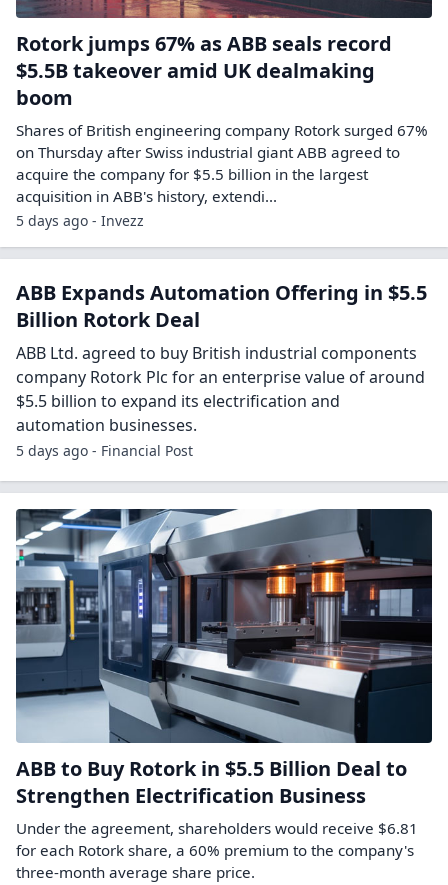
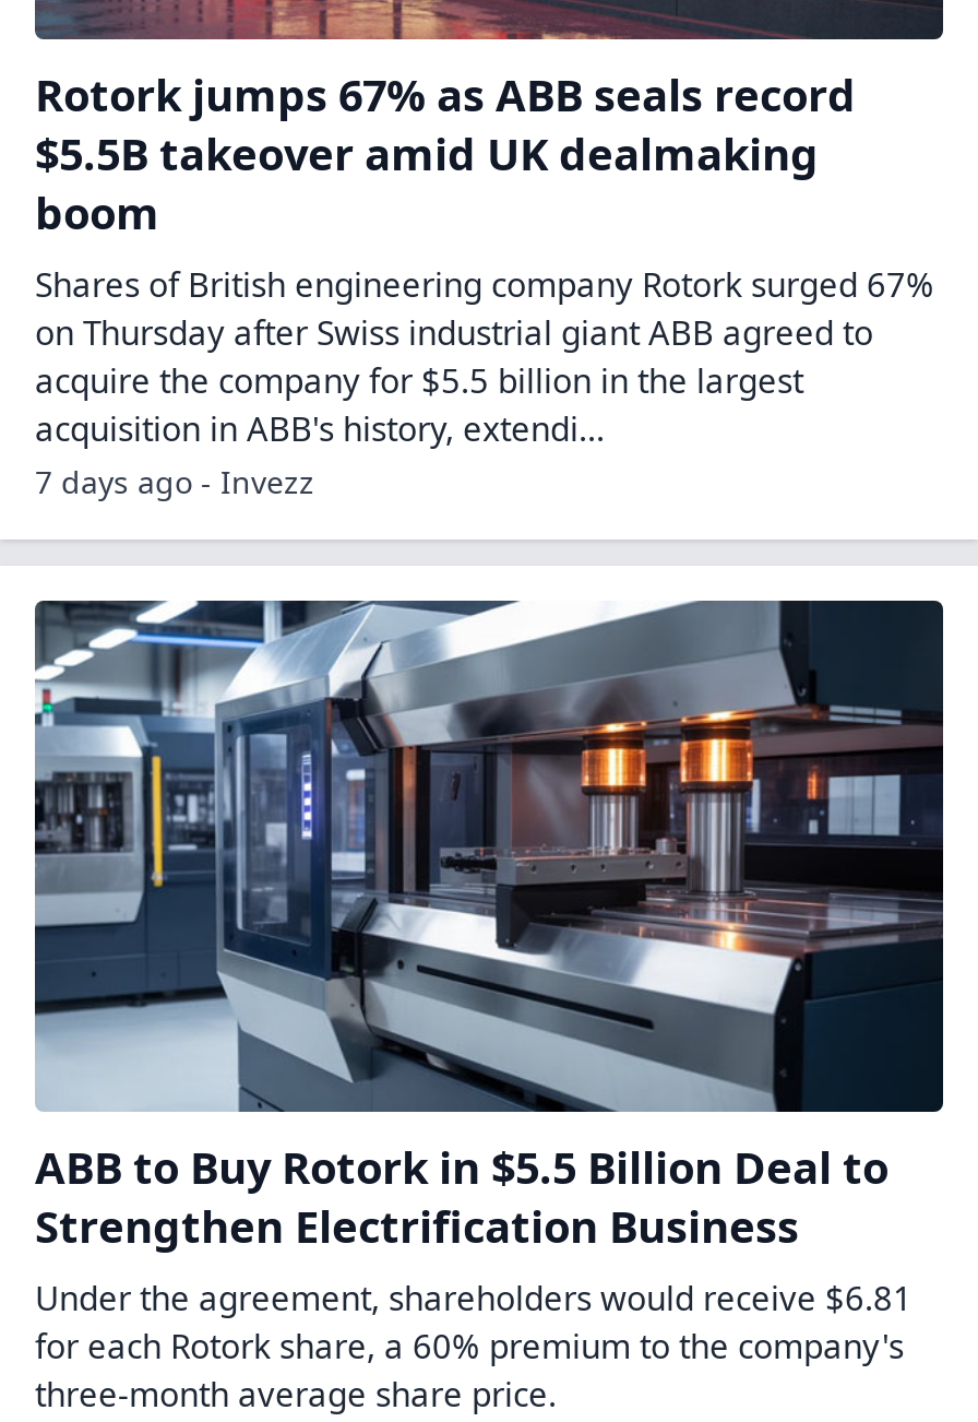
- 5 days ago - Invezz
- ABB Expands Automation Offering in $5.5
- Billion Rotork Deal
- ABB Ltd. agreed to buy British industrial components
- company Rotork Plc for an enterprise value of around
- $5.5 billion to expand its electrification and
- automation businesses.
- 5 days ago - Financial Post
+ 7 days ago - Invezz
